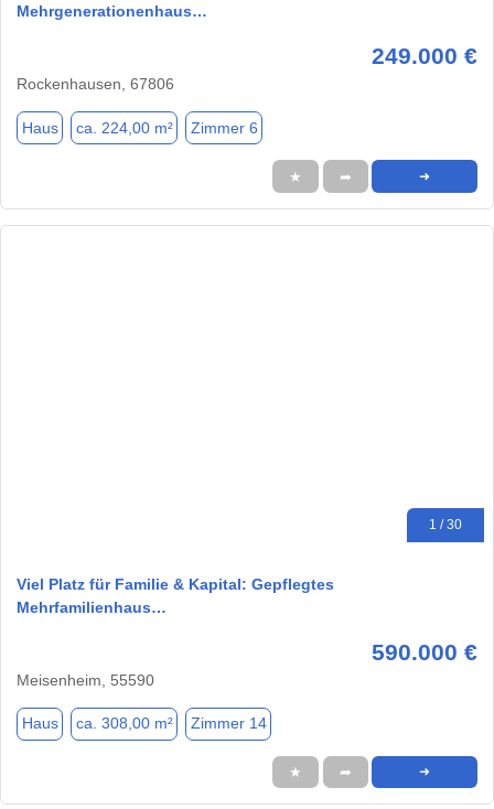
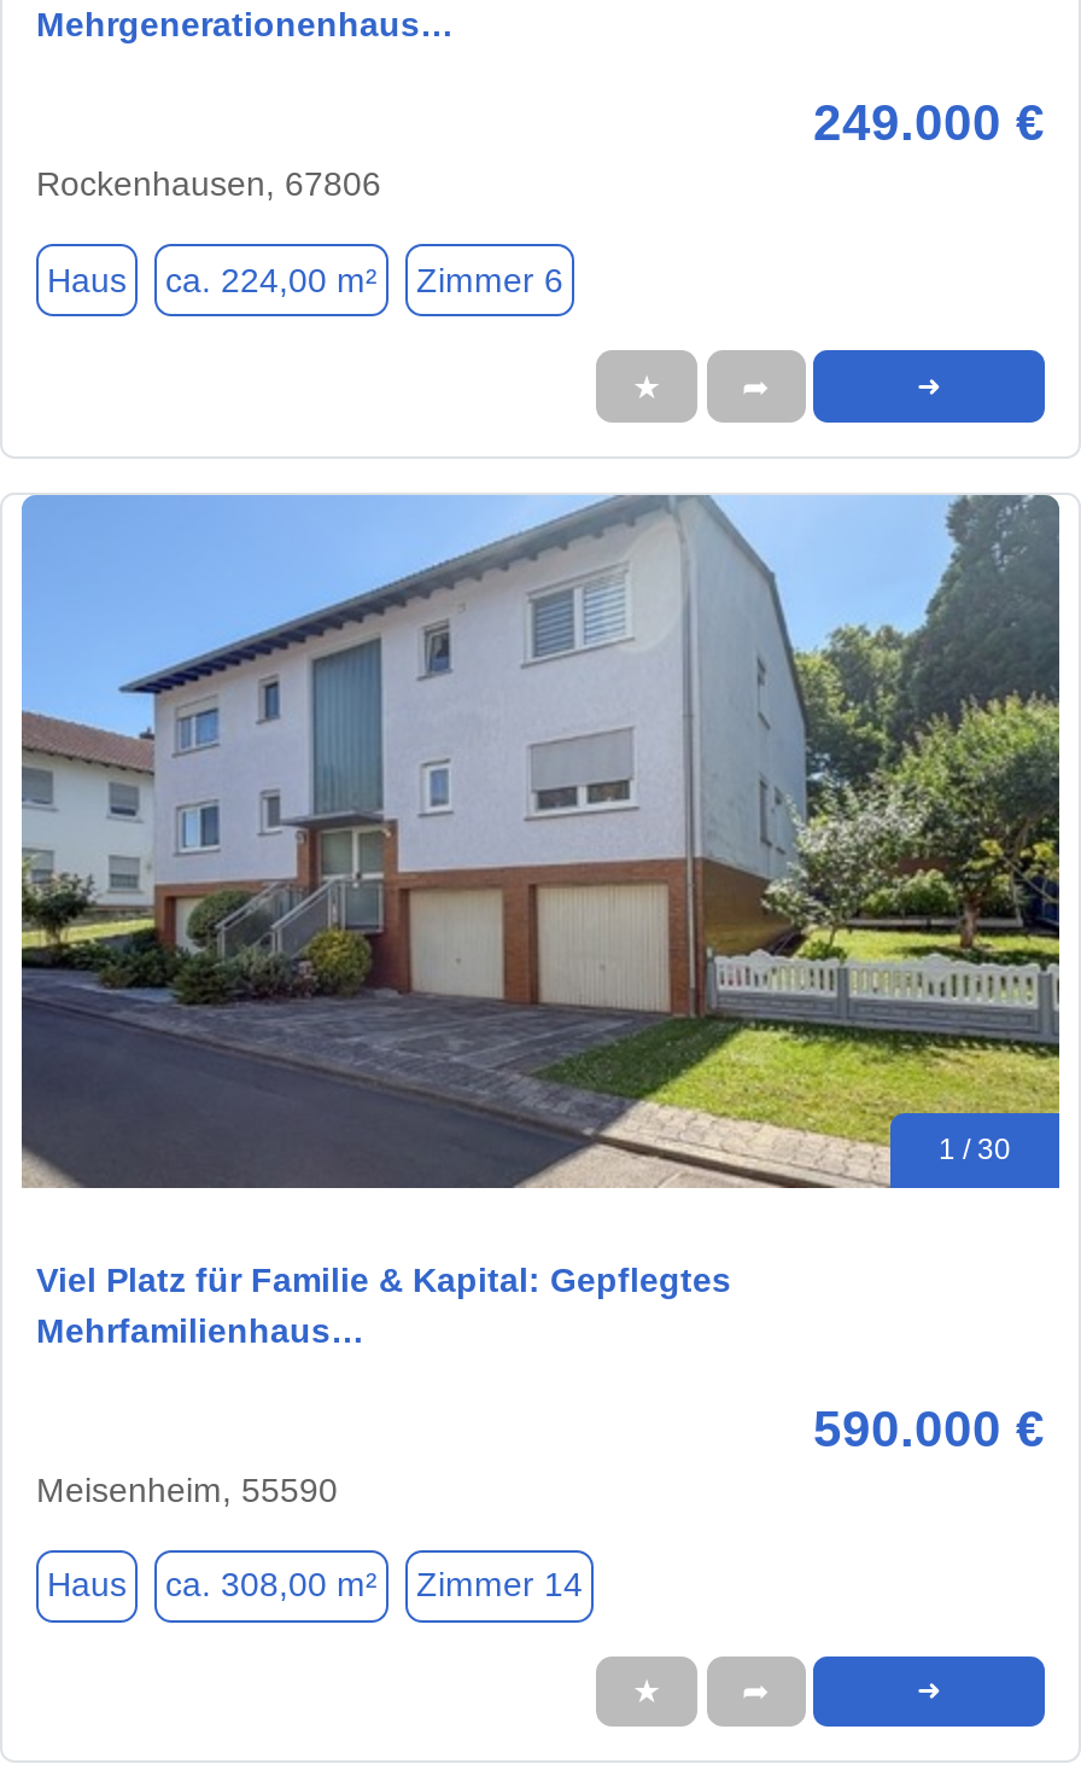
+ [image]
